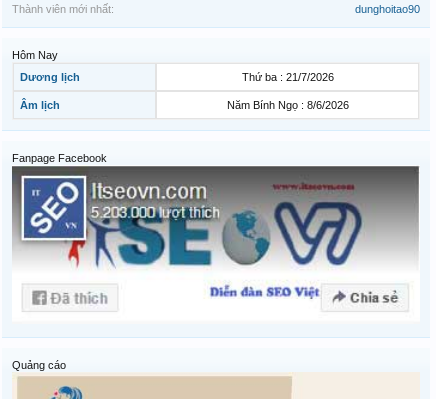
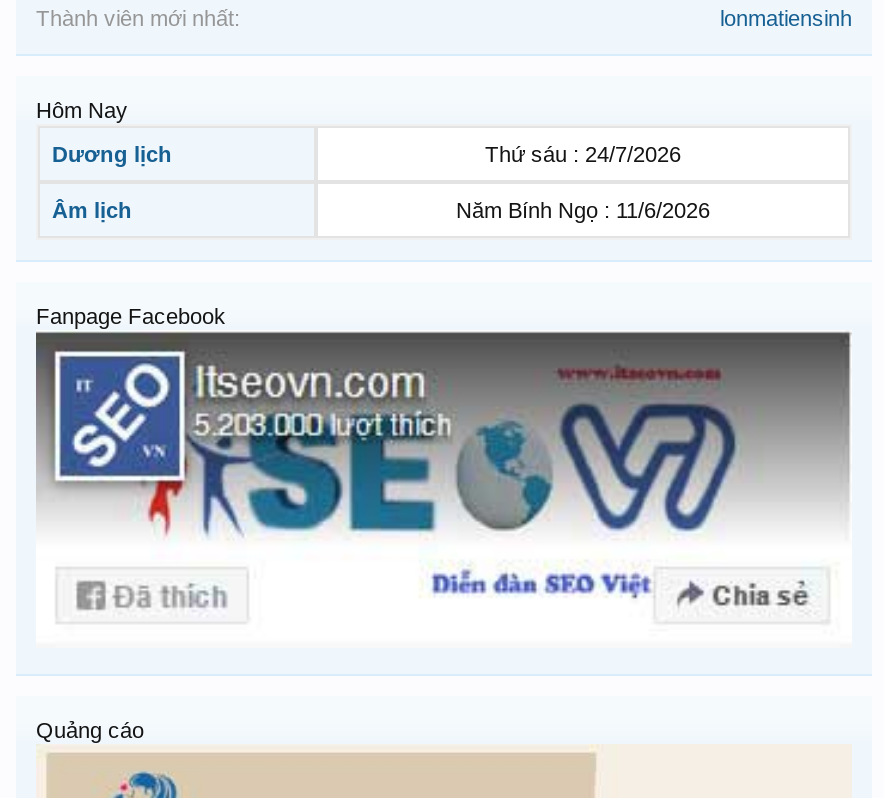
- dunghoitao90
+ lonmatiensinh

- Thứ ba : 21/7/2026
+ Thứ sáu : 24/7/2026

- Năm Bính Ngọ : 8/6/2026
+ Năm Bính Ngọ : 11/6/2026
